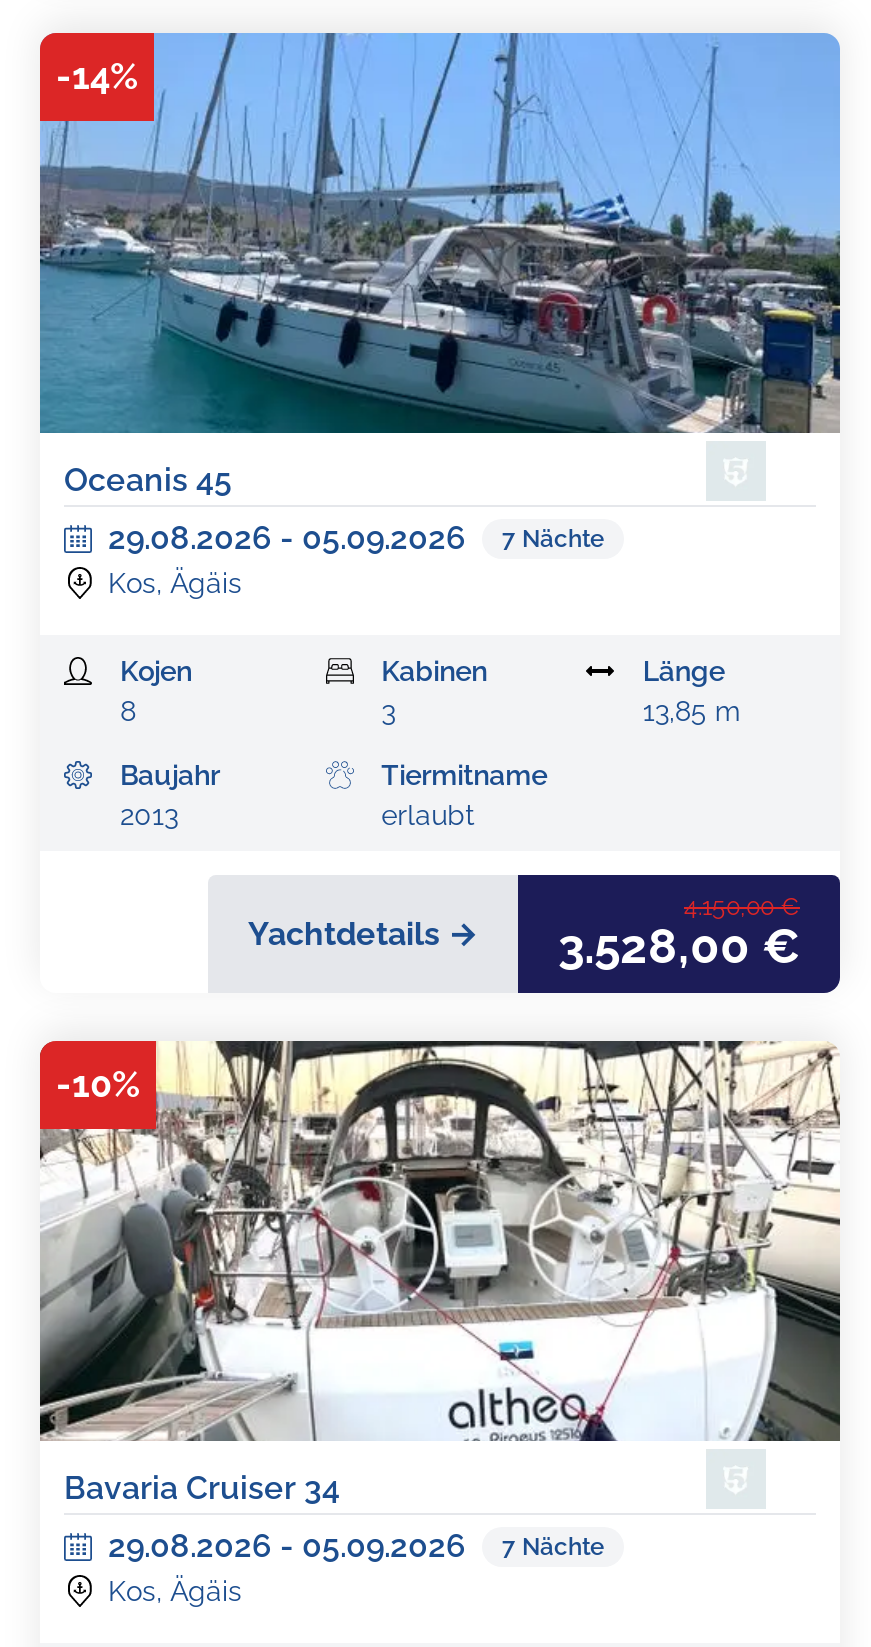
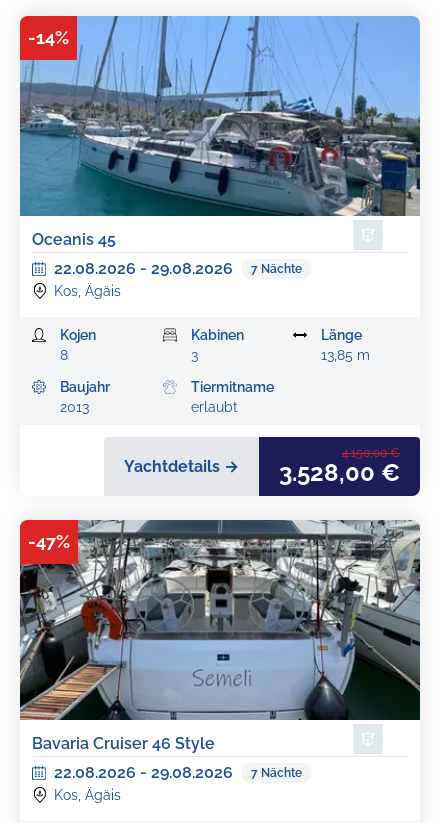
- 29.08.2026 - 05.09.2026 7 Nächte
+ 22.08.2026 - 29.08.2026 7 Nächte

- [image]
- -10%
+ [image]
+ -47%

- Bavaria Cruiser 34
+ Bavaria Cruiser 46 Style

- 29.08.2026 - 05.09.2026 7 Nächte
+ 22.08.2026 - 29.08.2026 7 Nächte
